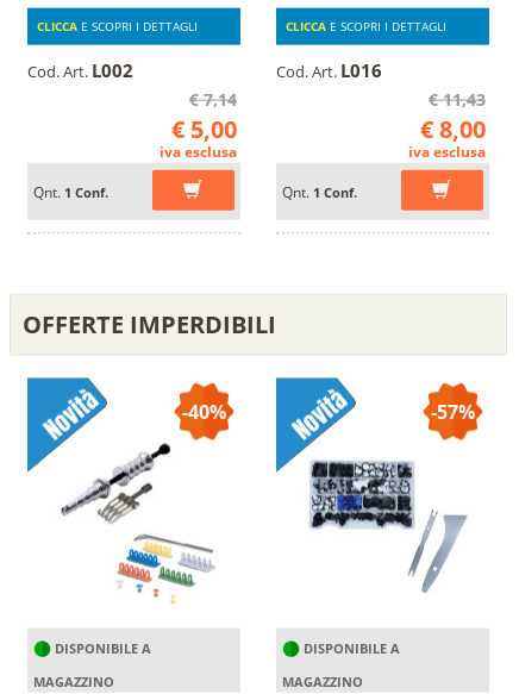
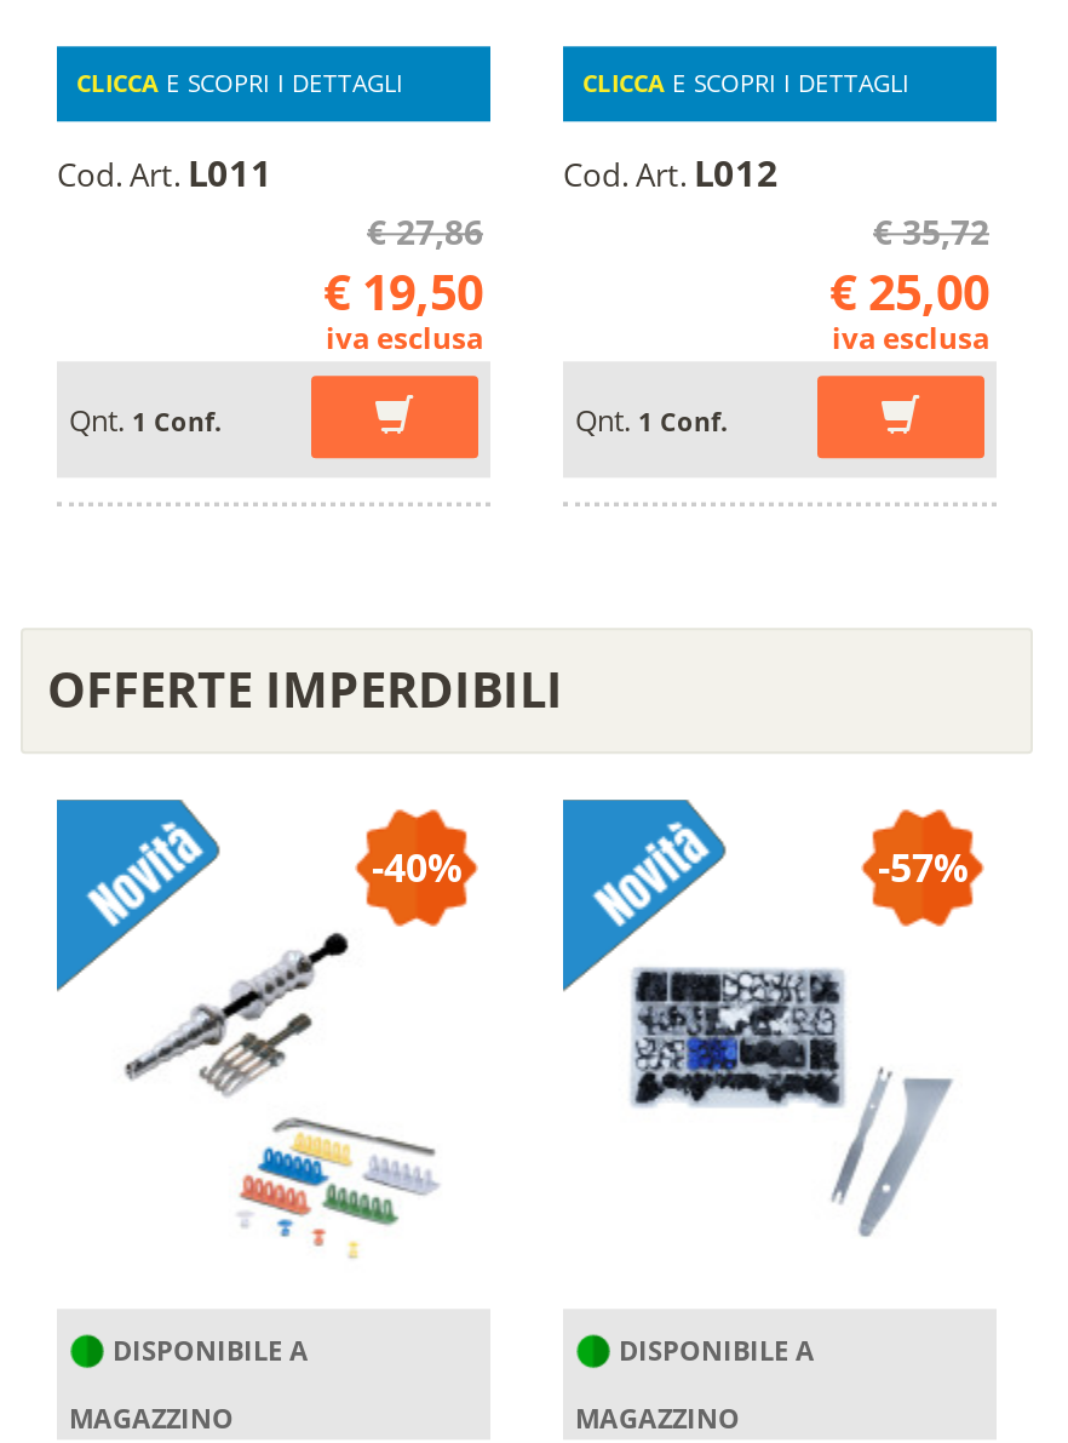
- Cod. Art. L002
+ Cod. Art. L011

- Cod. Art. L016
+ Cod. Art. L012

- € 7,14
+ € 27,86

- € 11,43
+ € 35,72

- € 5,00
+ € 19,50

- € 8,00
+ € 25,00
